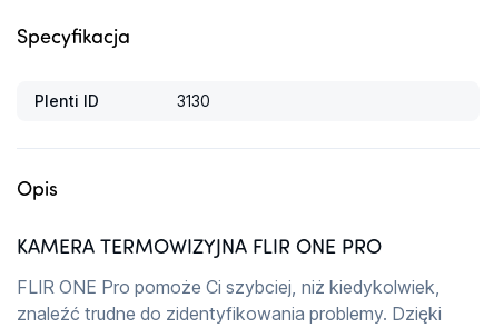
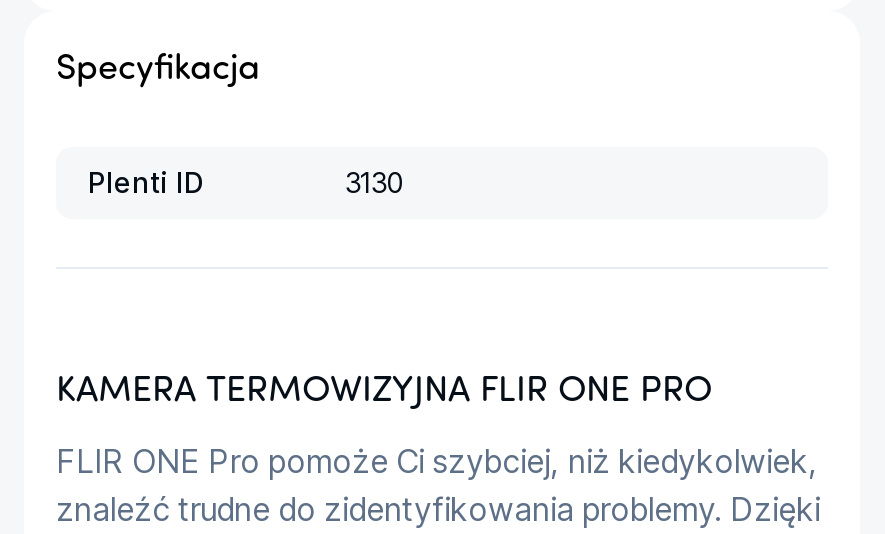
- Opis
